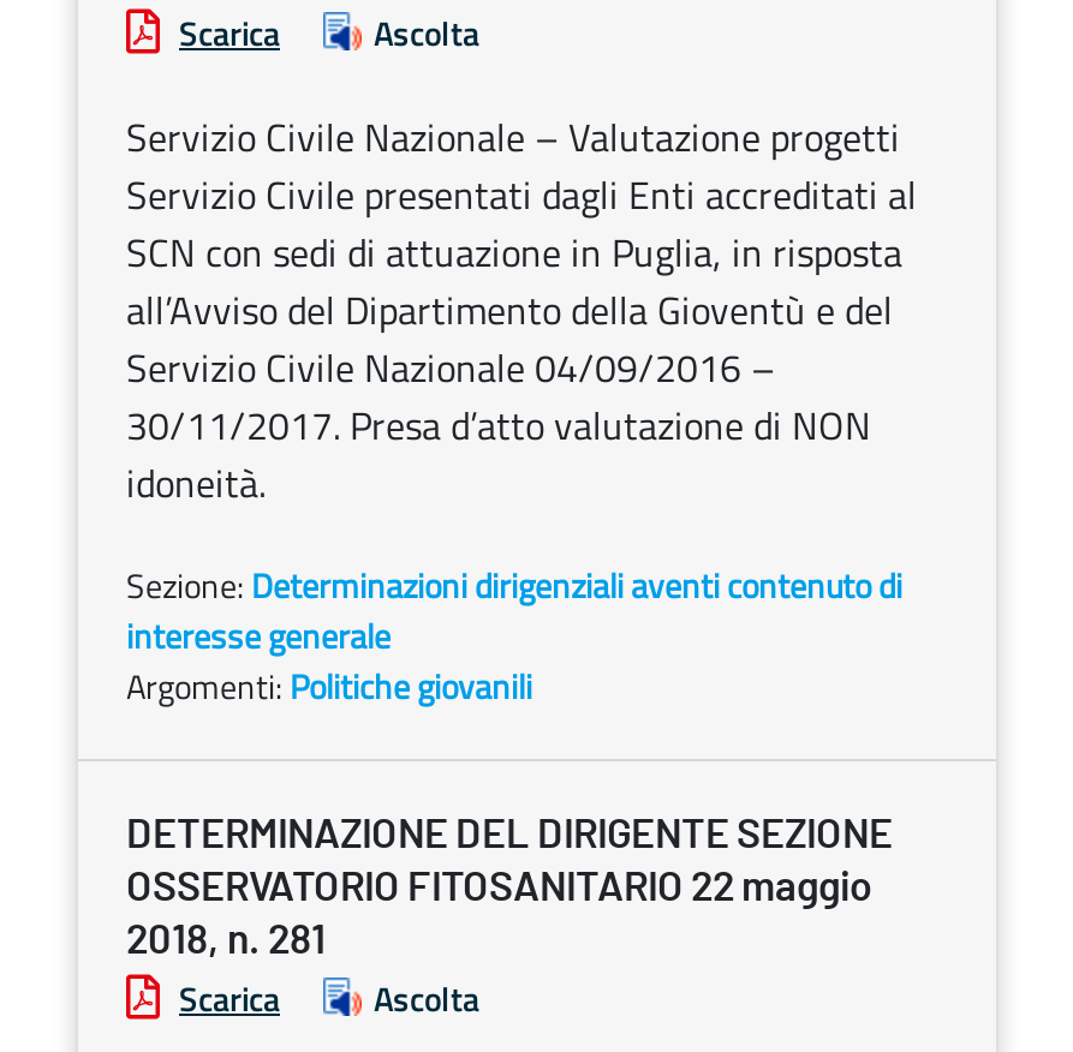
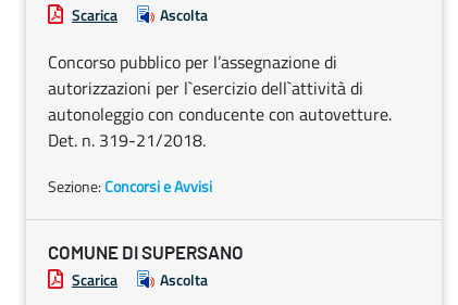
- Servizio Civile Nazionale – Valutazione progetti
- Servizio Civile presentati dagli Enti accreditati al
- SCN con sedi di attuazione in Puglia, in risposta
- all’Avviso del Dipartimento della Gioventù e del
- Servizio Civile Nazionale 04/09/2016 –
- 30/11/2017. Presa d’atto valutazione di NON
- idoneità.
+ Concorso pubblico per l’assegnazione di
+ autorizzazioni per l`esercizio dell`attività di
+ autonoleggio con conducente con autovetture.
+ Det. n. 319-21/2018.

- Sezione: Determinazioni dirigenziali aventi contenuto di
- interesse generale
- Argomenti: Politiche giovanili
+ Sezione: Concorsi e Avvisi

- DETERMINAZIONE DEL DIRIGENTE SEZIONE
- OSSERVATORIO FITOSANITARIO 22 maggio
- 2018, n. 281
+ COMUNE DI SUPERSANO
